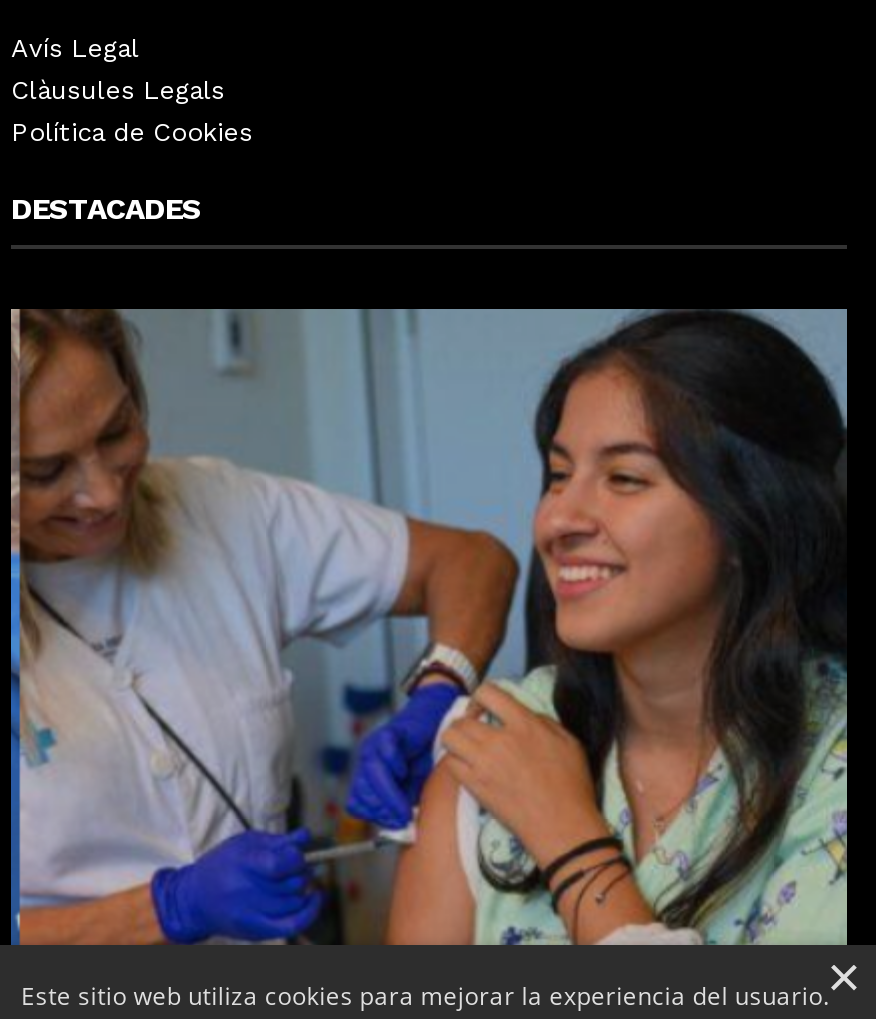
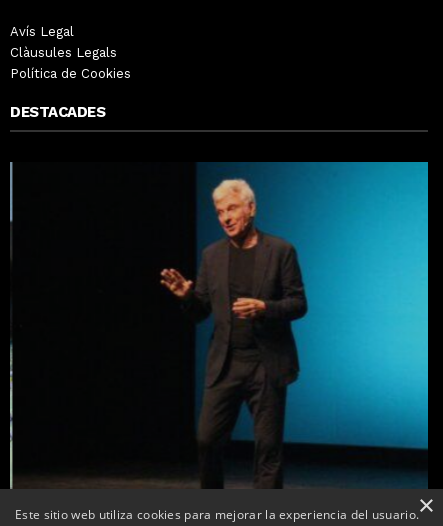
- [image]
+ [image]
